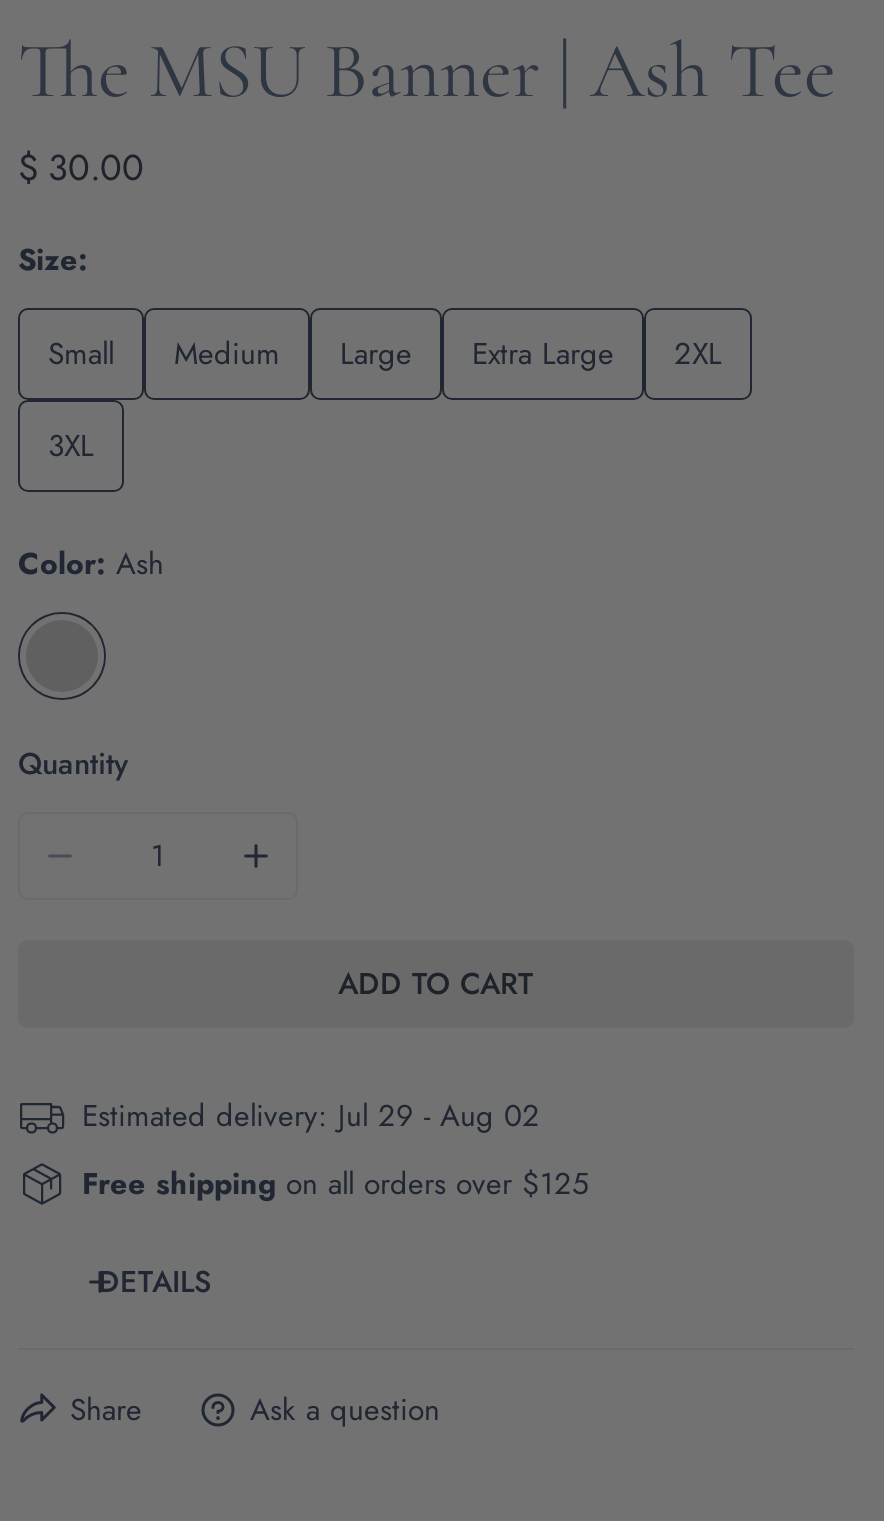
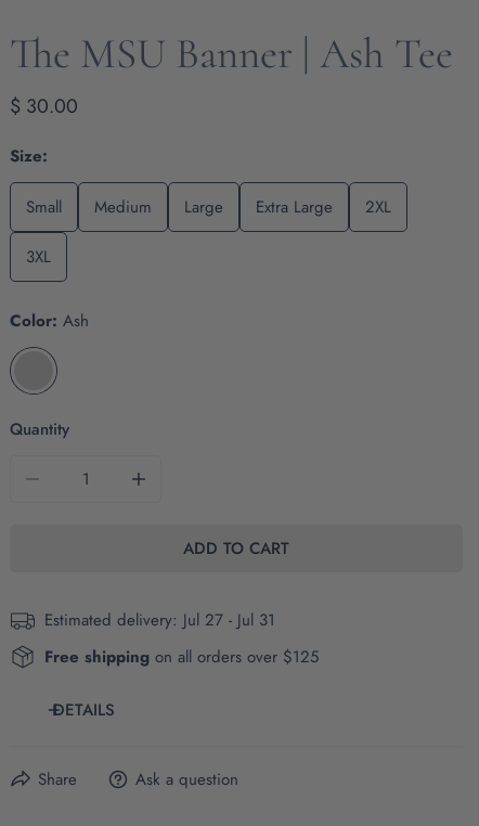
- Estimated delivery: Jul 29 - Aug 02
+ Estimated delivery: Jul 27 - Jul 31
